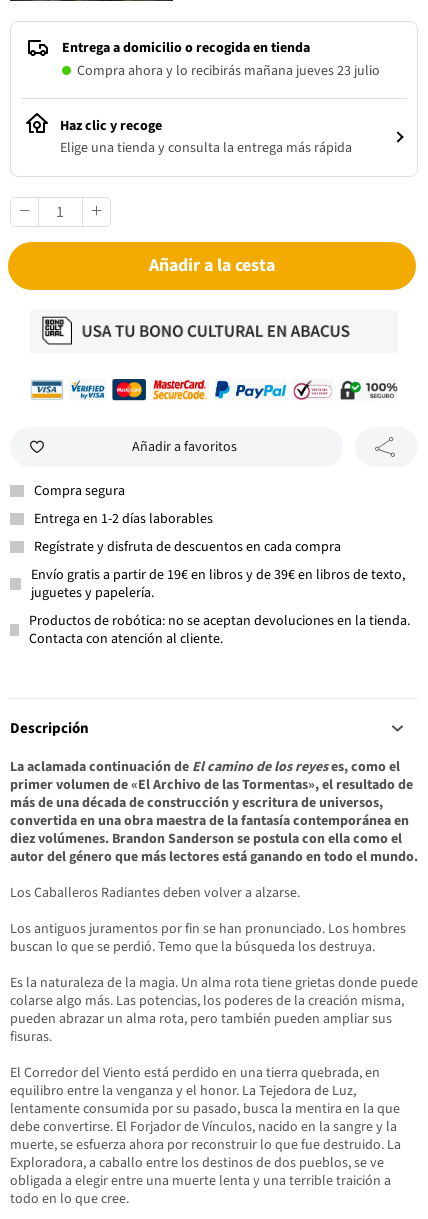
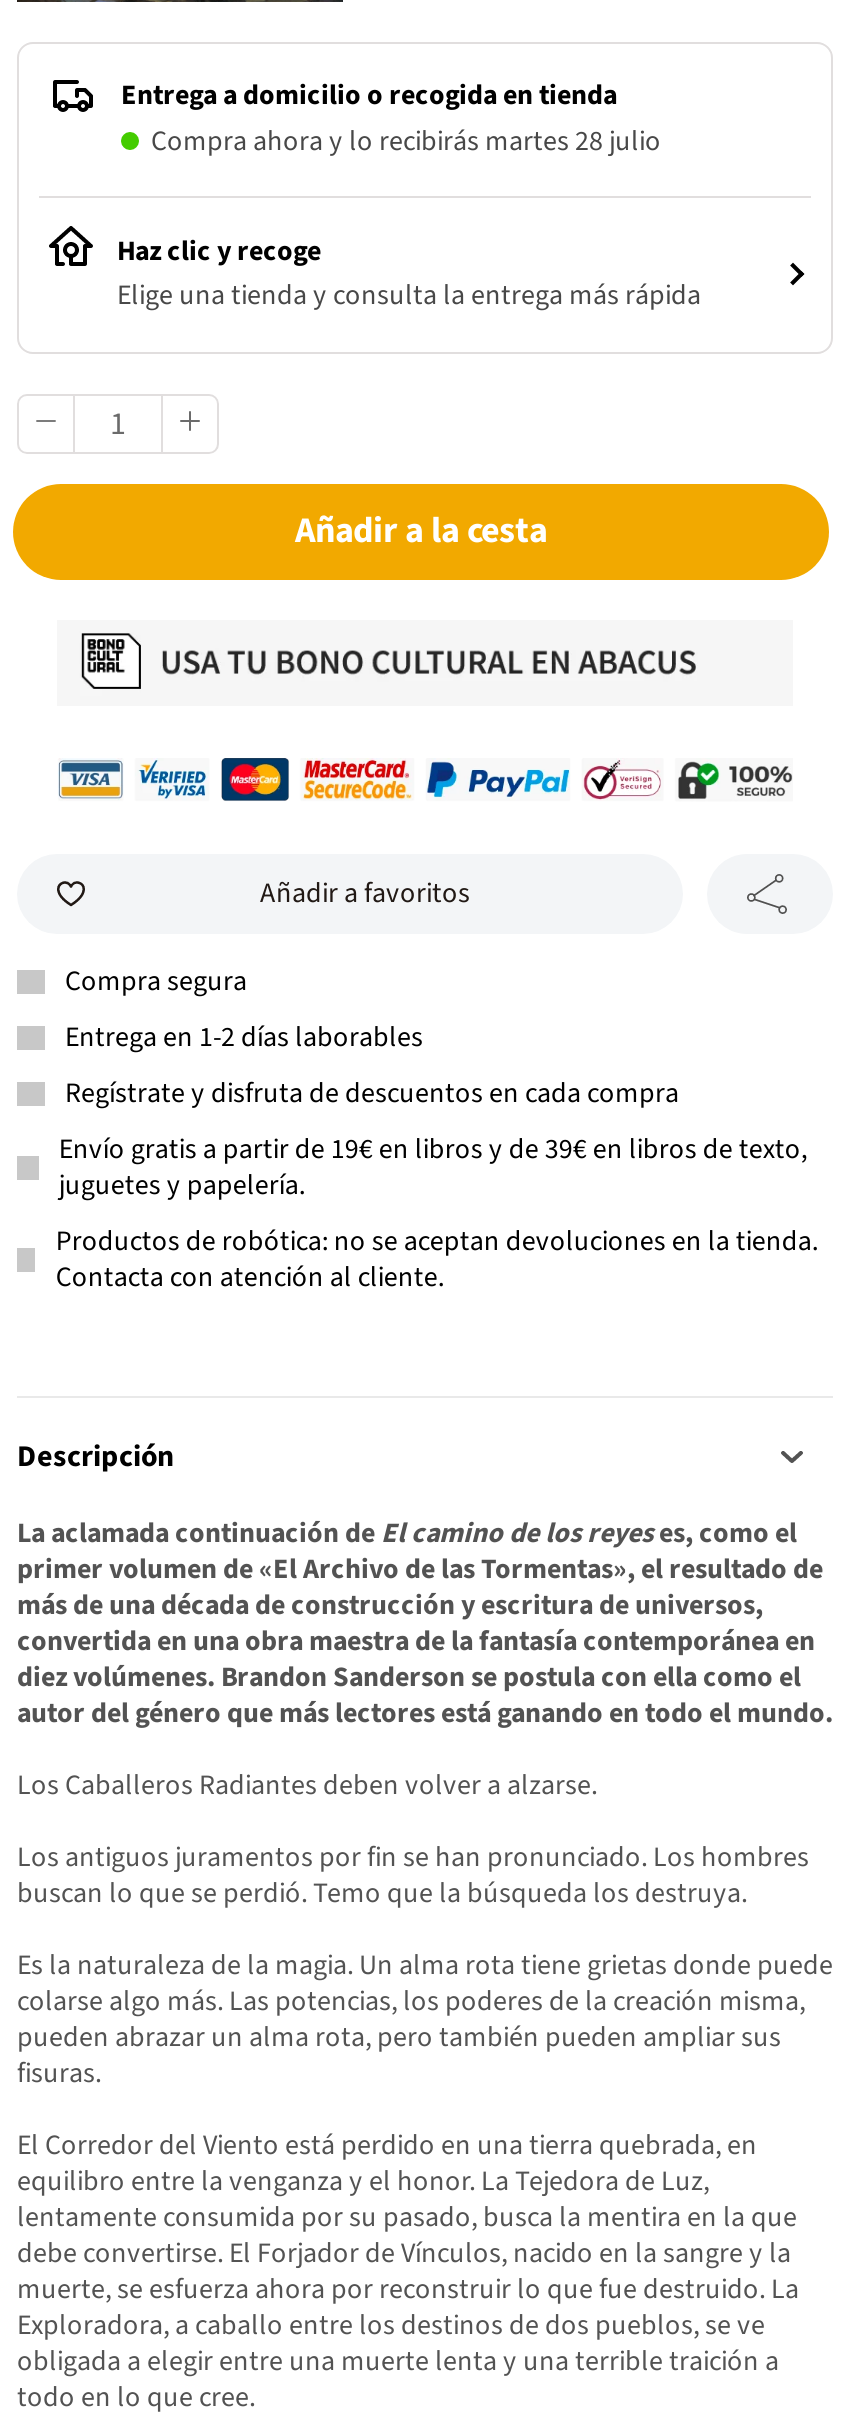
- Compra ahora y lo recibirás mañana jueves 23 julio
+ Compra ahora y lo recibirás martes 28 julio
